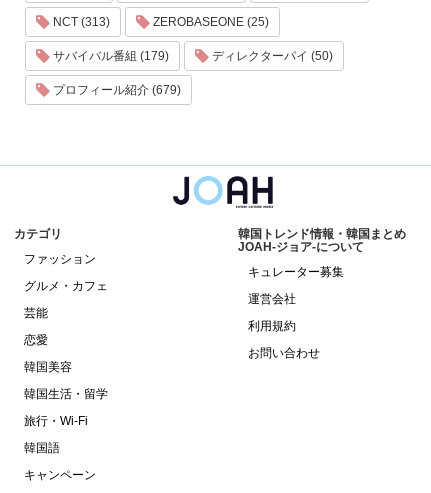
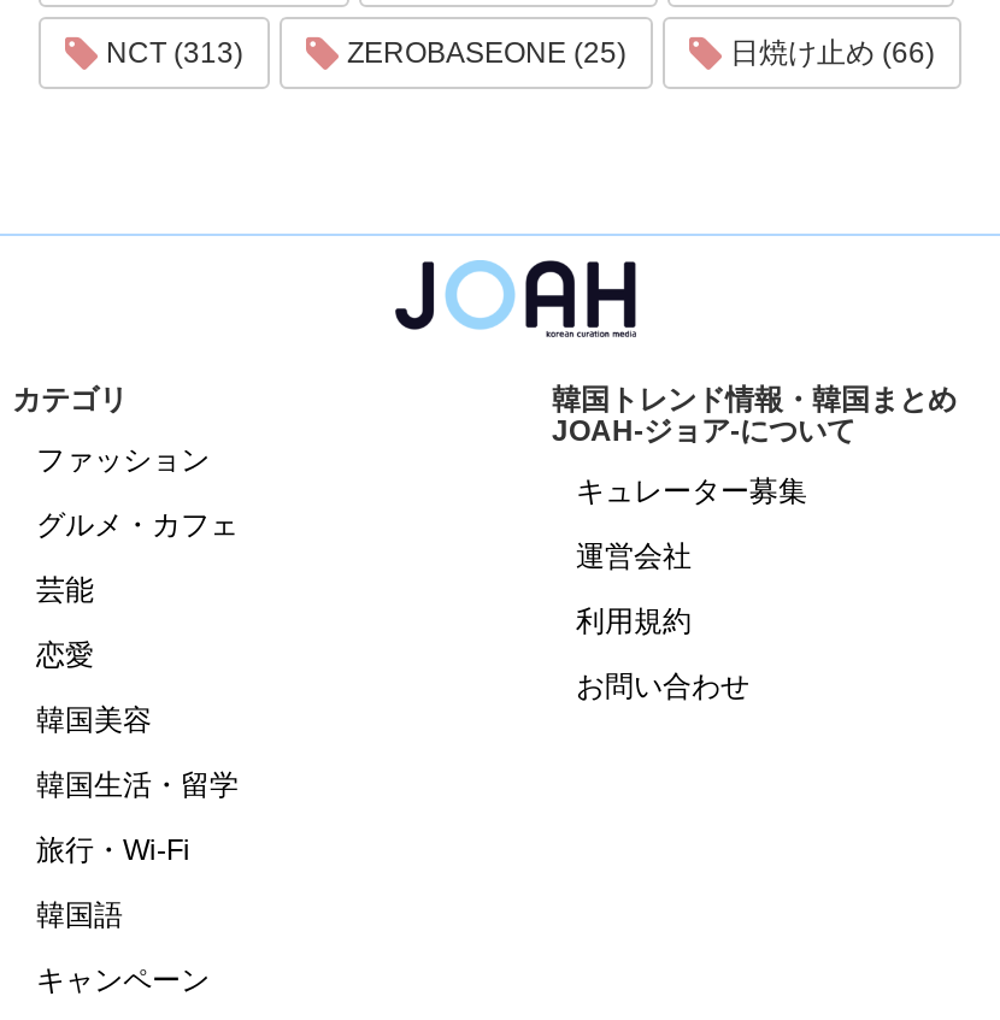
- サバイバル番組 (179)
- ディレクターパイ (50)
- プロフィール紹介 (679)
+ 日焼け止め (66)
